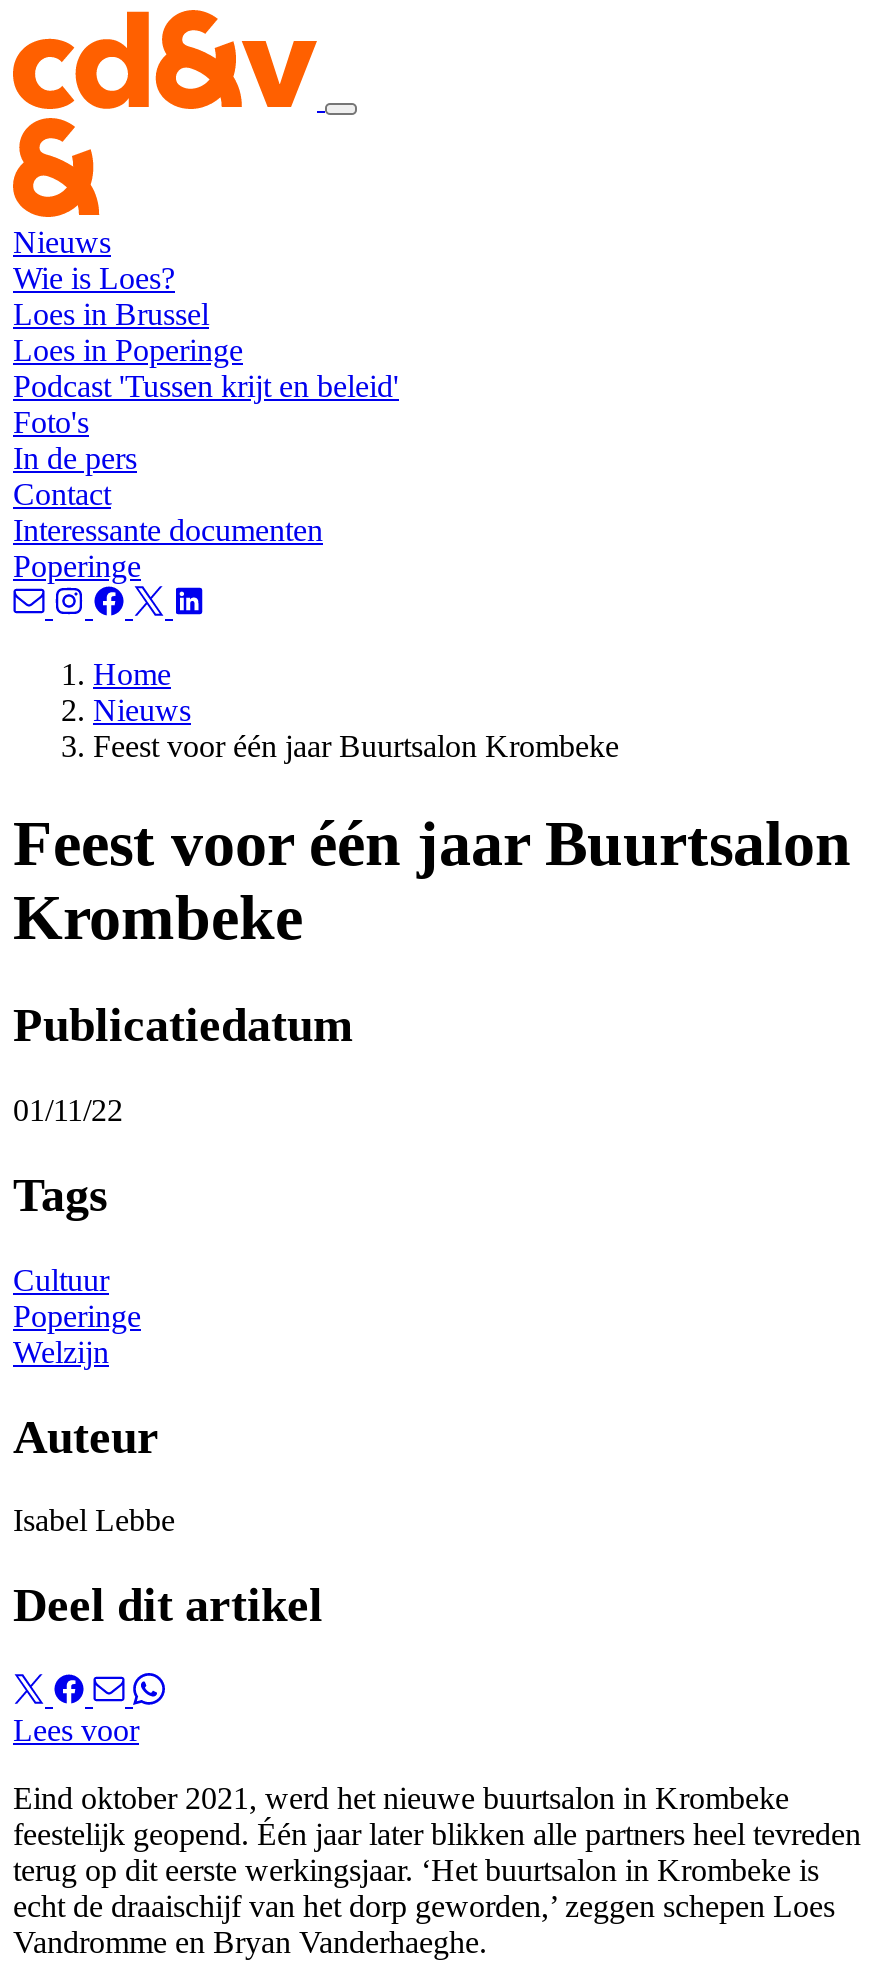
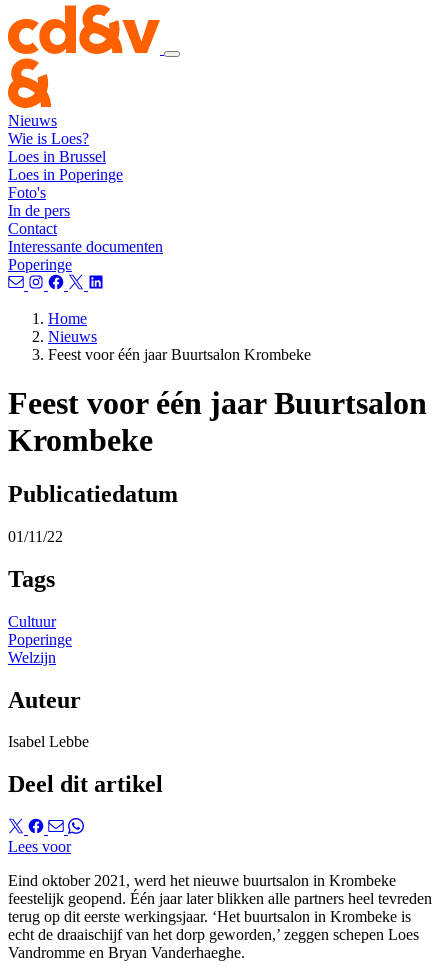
- Podcast 'Tussen krijt en beleid'
